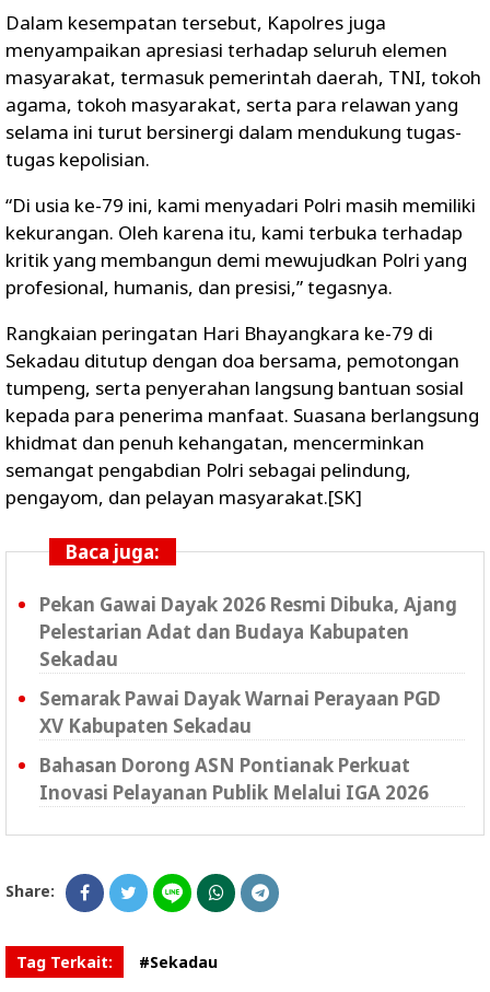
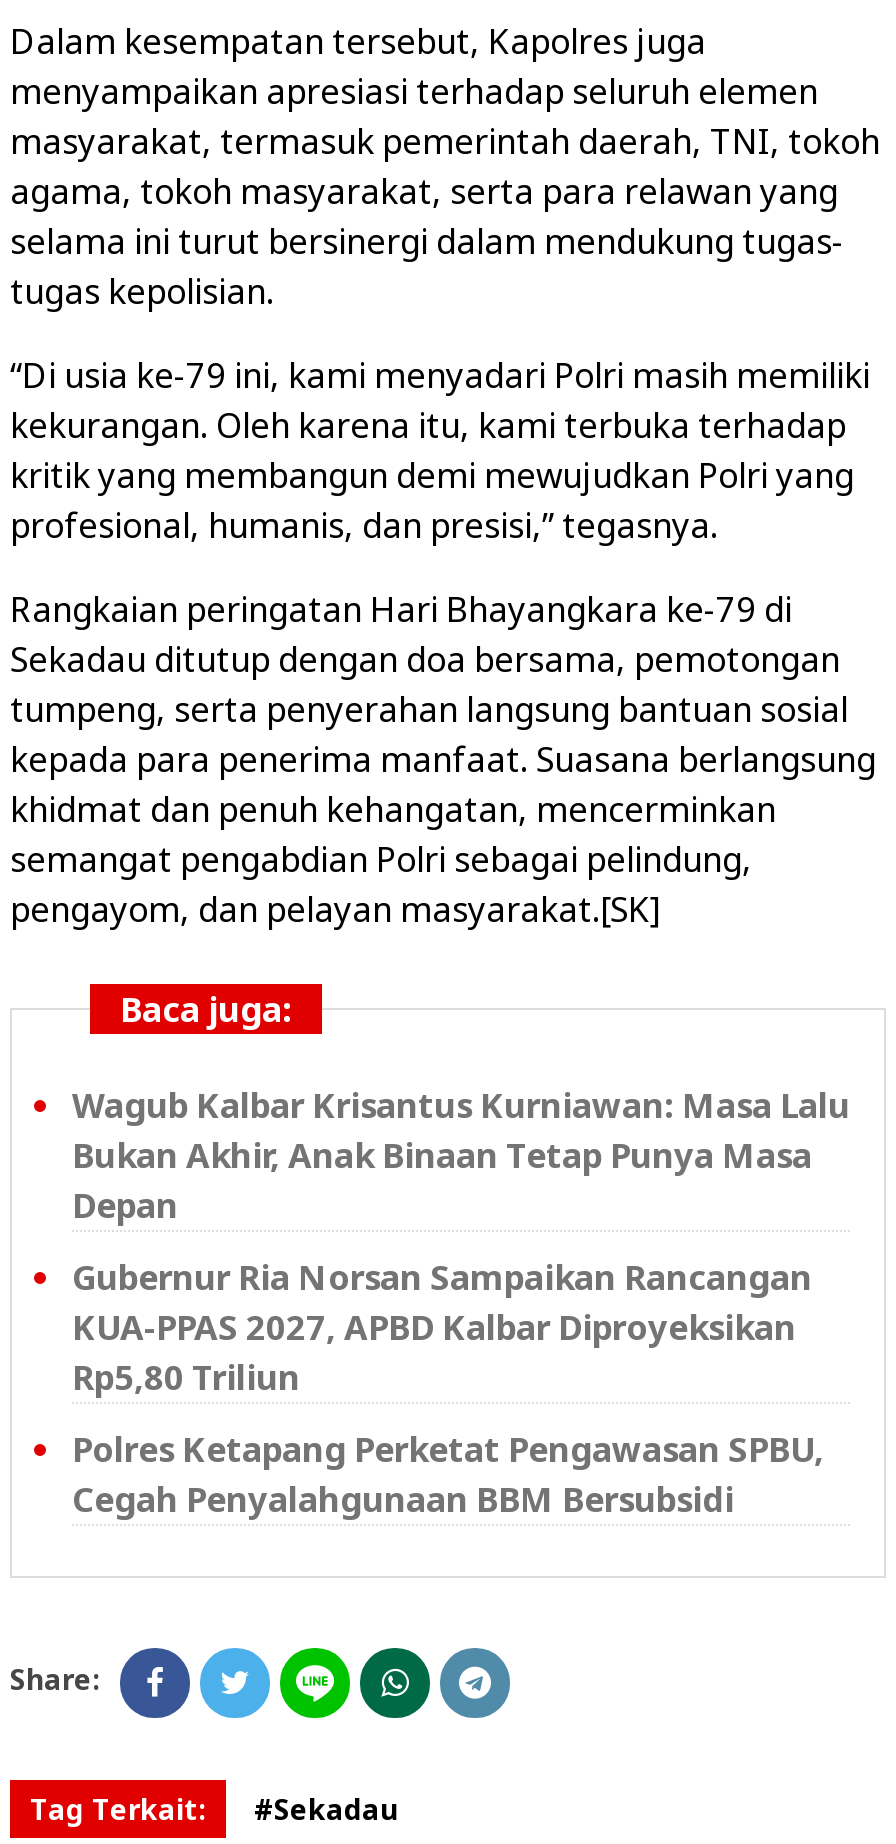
- Pekan Gawai Dayak 2026 Resmi Dibuka, Ajang
- Pelestarian Adat dan Budaya Kabupaten
- Sekadau
+ Wagub Kalbar Krisantus Kurniawan: Masa Lalu
+ Bukan Akhir, Anak Binaan Tetap Punya Masa
+ Depan

- Semarak Pawai Dayak Warnai Perayaan PGD
- XV Kabupaten Sekadau
+ Gubernur Ria Norsan Sampaikan Rancangan
+ KUA-PPAS 2027, APBD Kalbar Diproyeksikan
+ Rp5,80 Triliun

- Bahasan Dorong ASN Pontianak Perkuat
- Inovasi Pelayanan Publik Melalui IGA 2026
+ Polres Ketapang Perketat Pengawasan SPBU,
+ Cegah Penyalahgunaan BBM Bersubsidi
